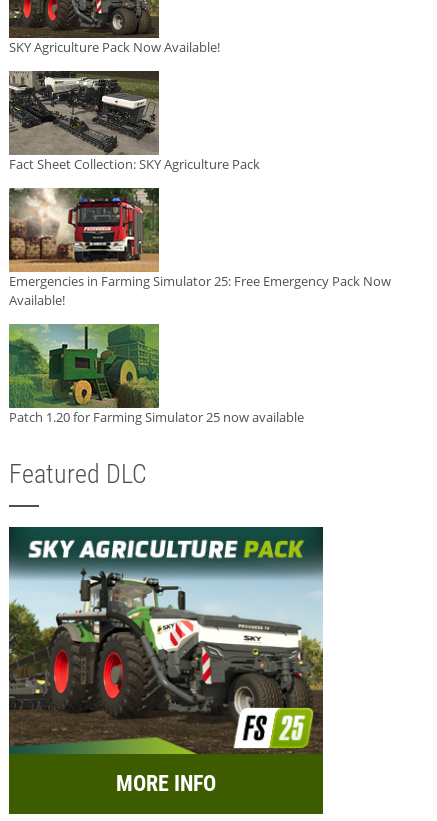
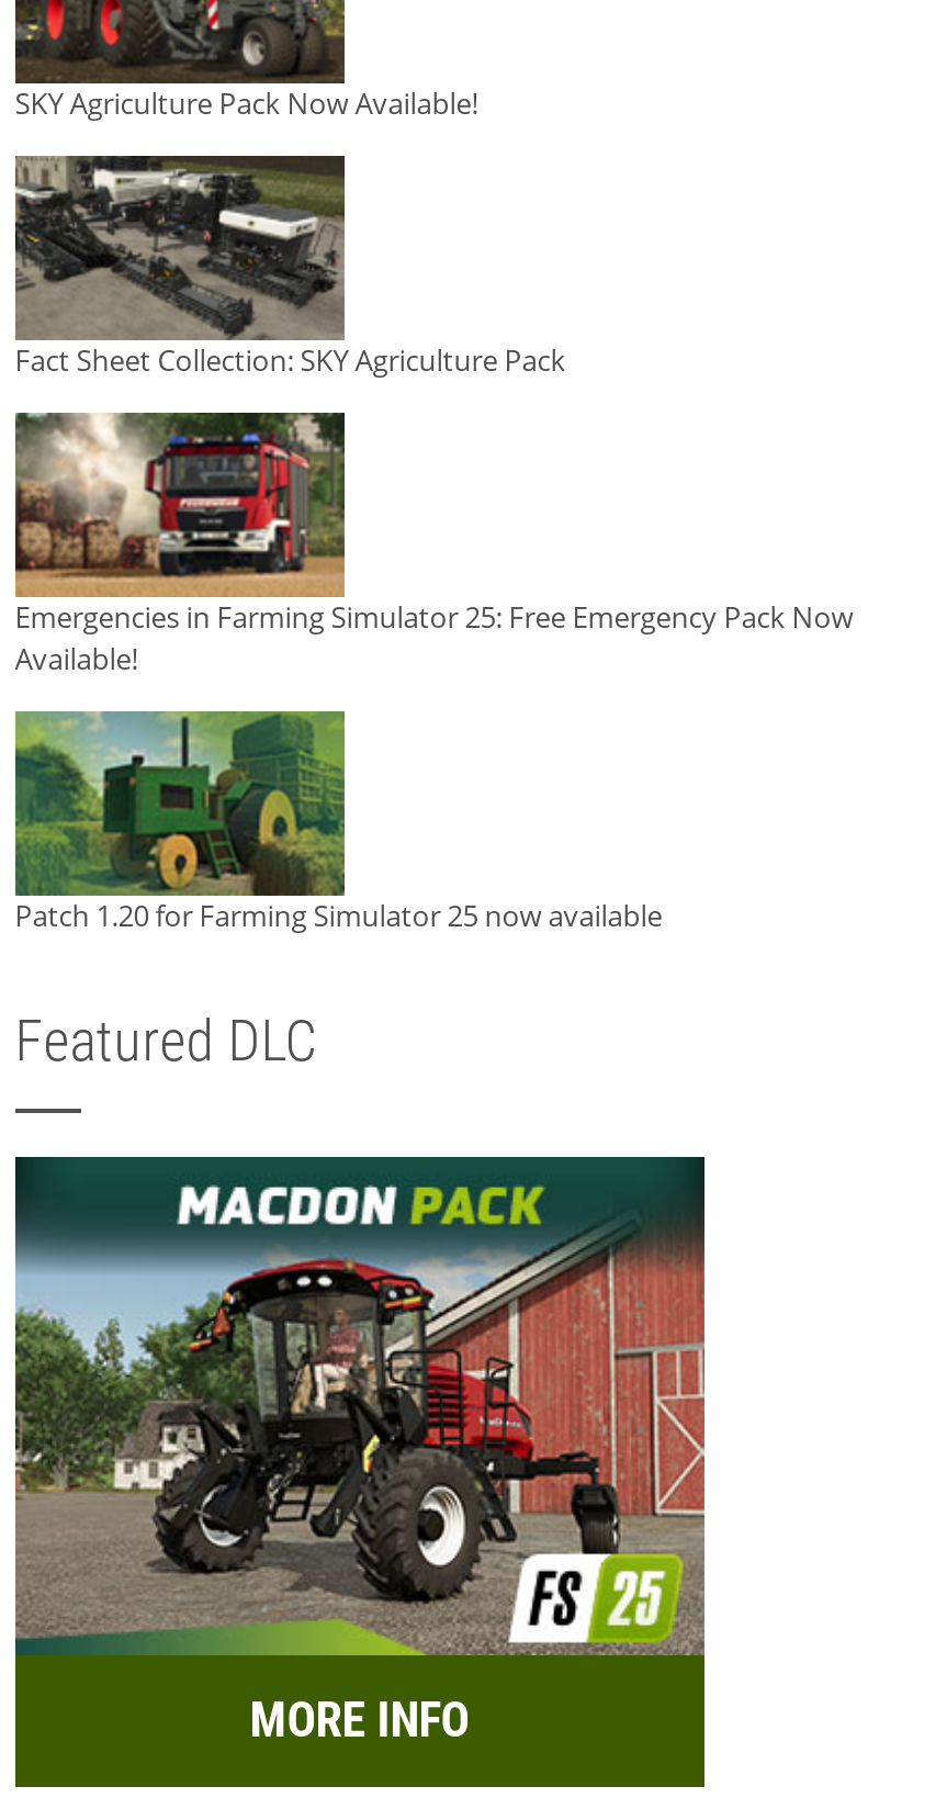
- [image]
+ [image]
